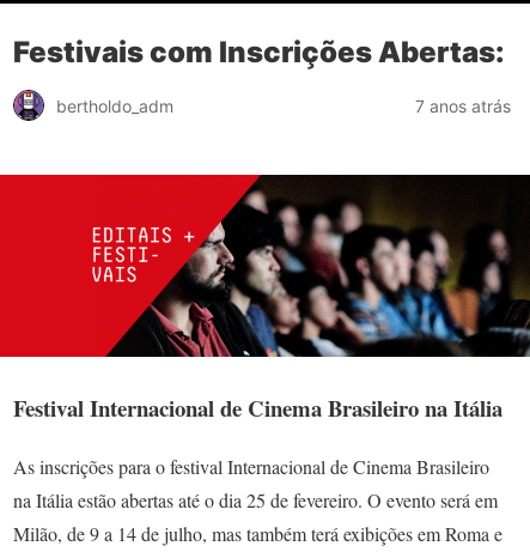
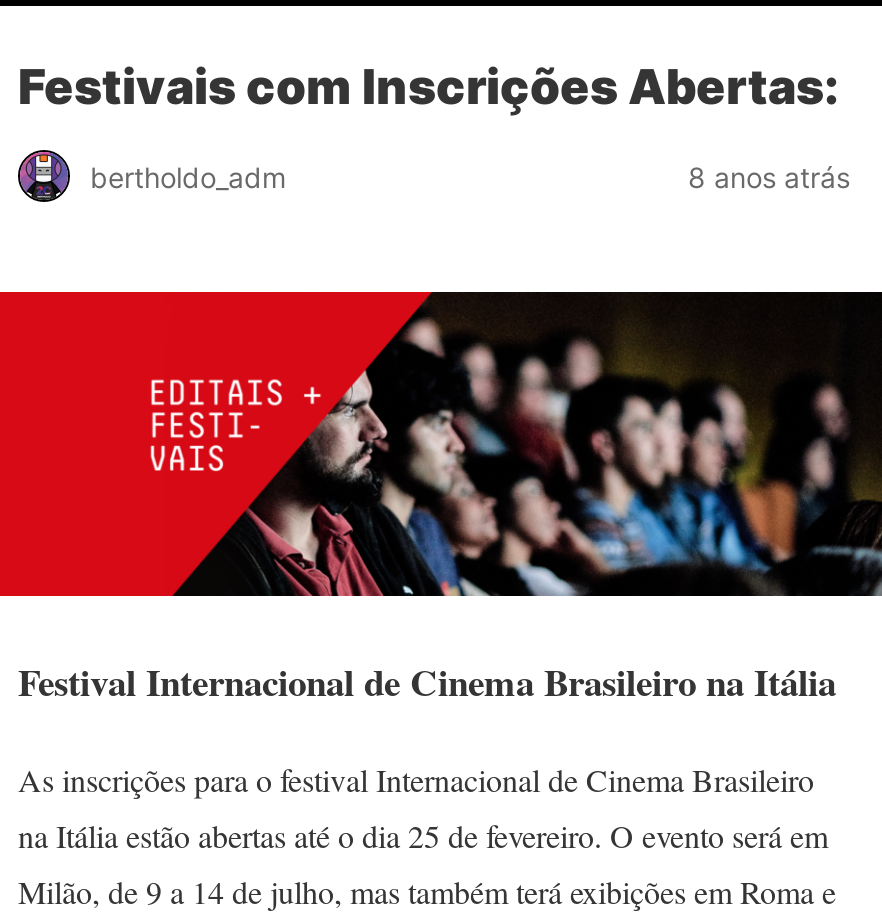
- 7 anos atrás
+ 8 anos atrás
